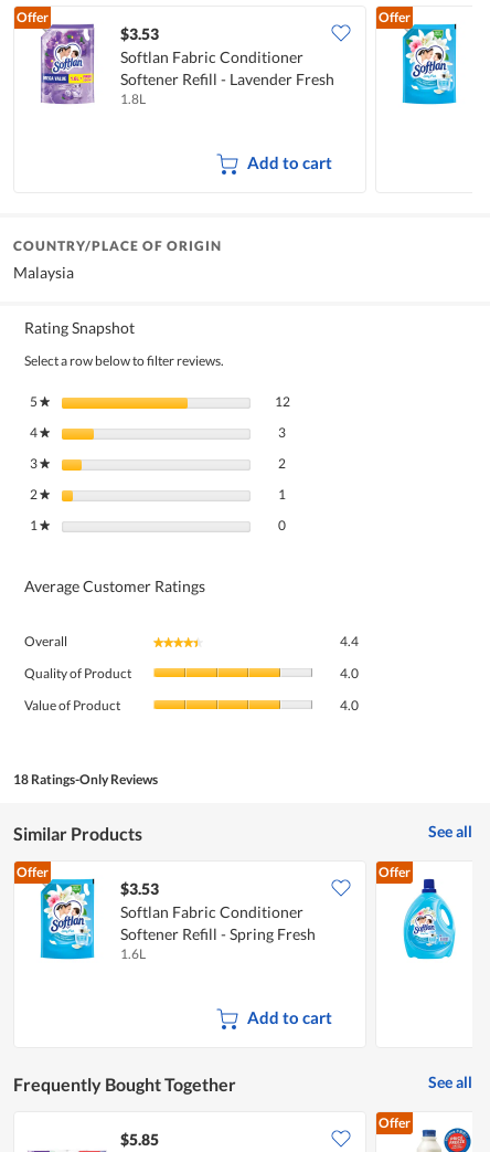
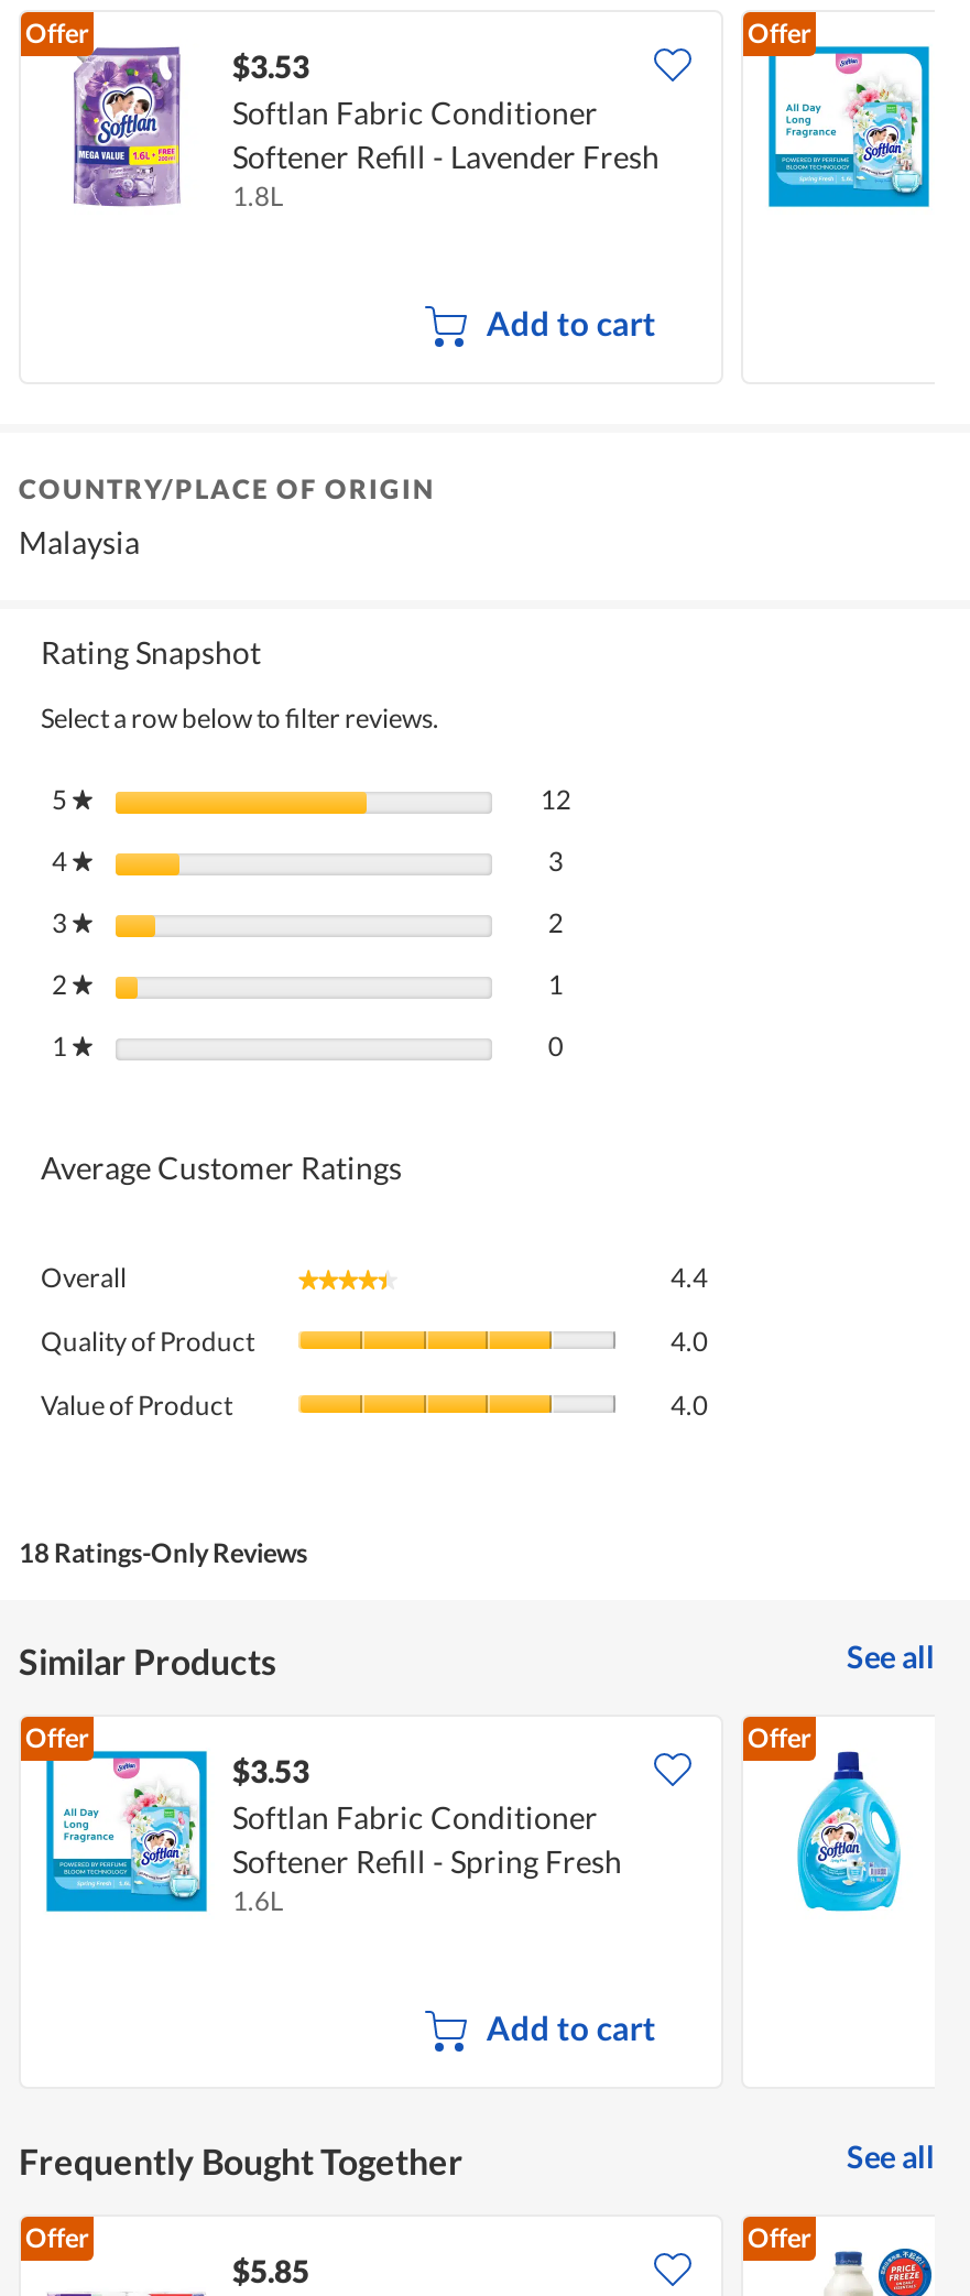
- [image]
+ [image]

- [image]
+ [image]

+ Offer
